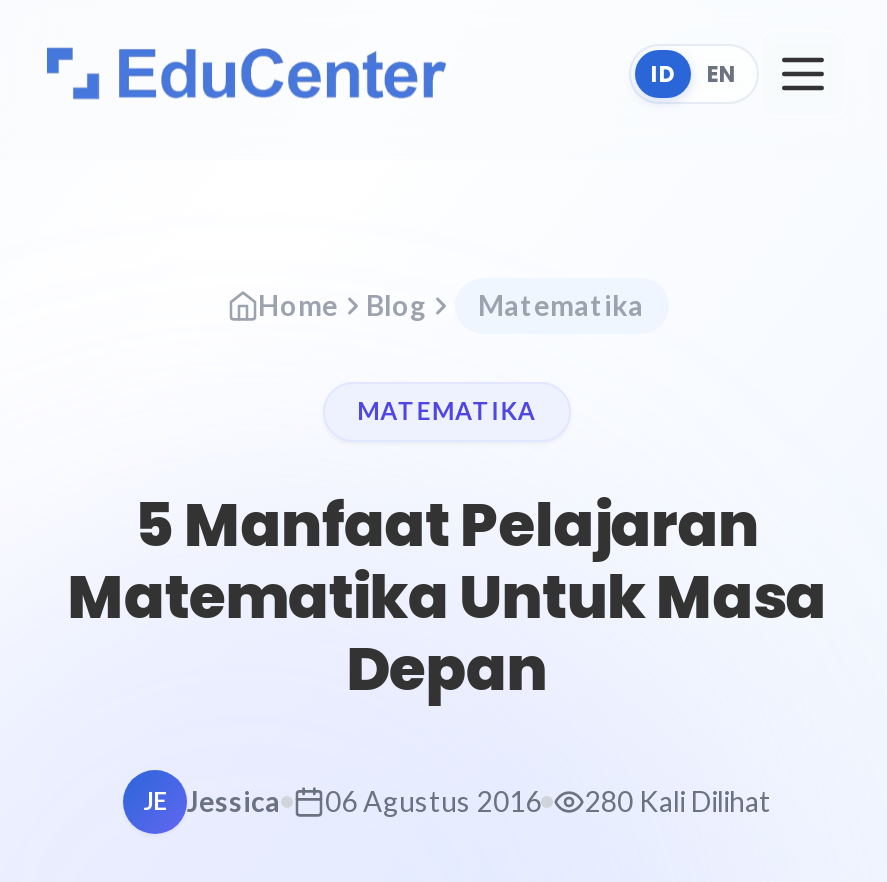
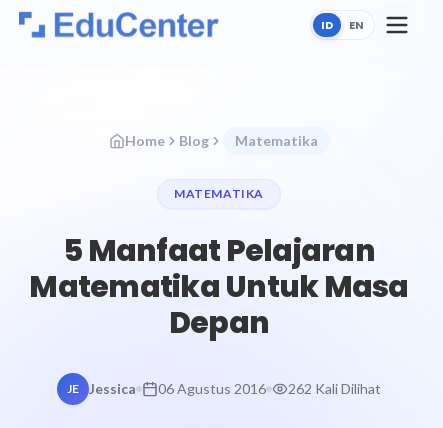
- JE Jessica 06 Agustus 2016 280 Kali Dilihat
+ JE Jessica 06 Agustus 2016 262 Kali Dilihat
